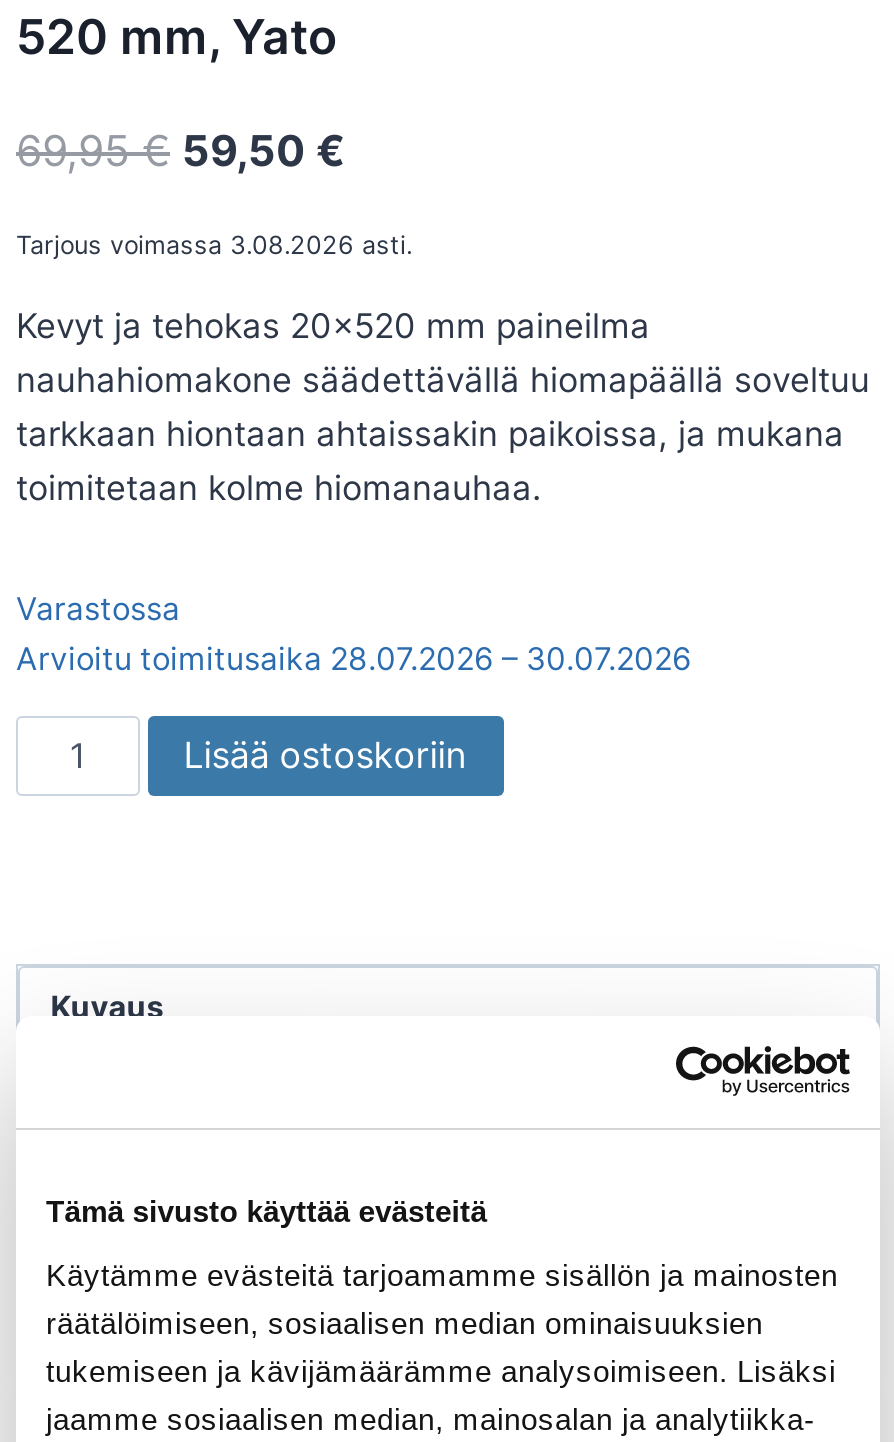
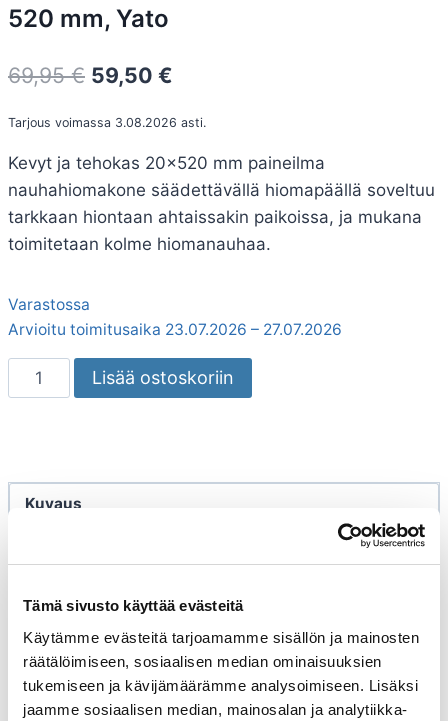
- Arvioitu toimitusaika 28.07.2026 – 30.07.2026
+ Arvioitu toimitusaika 23.07.2026 – 27.07.2026
